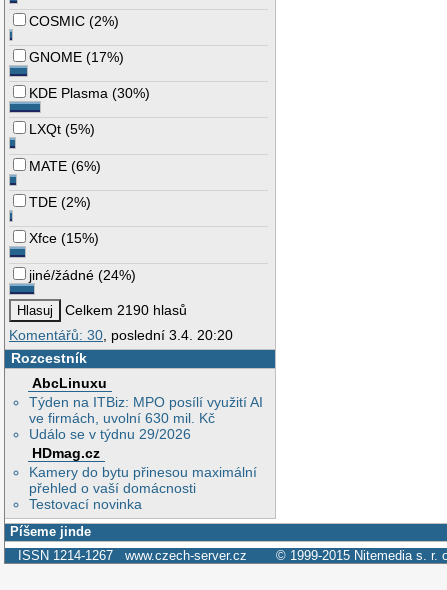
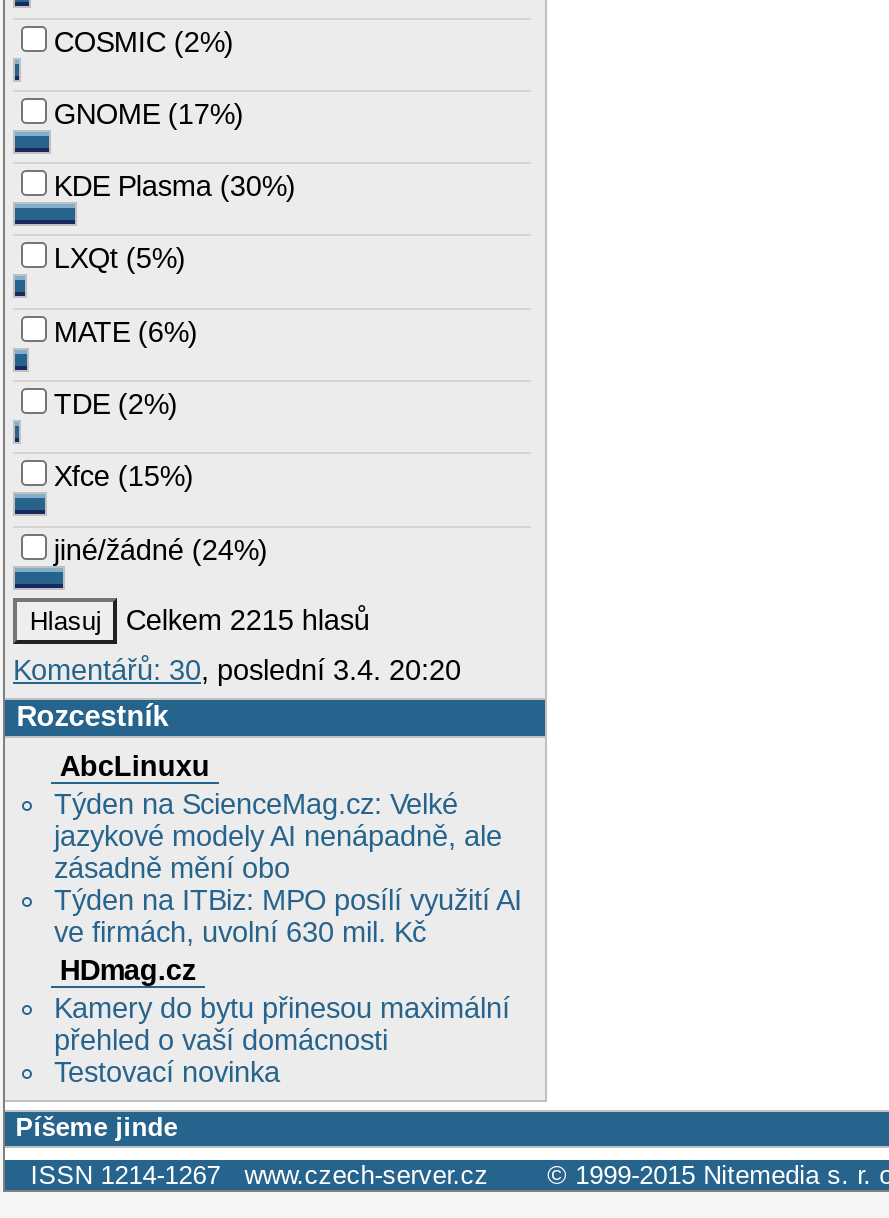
- Celkem 2190 hlasů
+ Celkem 2215 hlasů

+ Týden na ScienceMag.cz: Velké
+ jazykové modely AI nenápadně, ale
+ zásadně mění obo

moved down: Týden na ITBiz: MPO posílí využití AI | ve firmách, uvolní 630 mil. Kč

- Událo se v týdnu 29/2026
